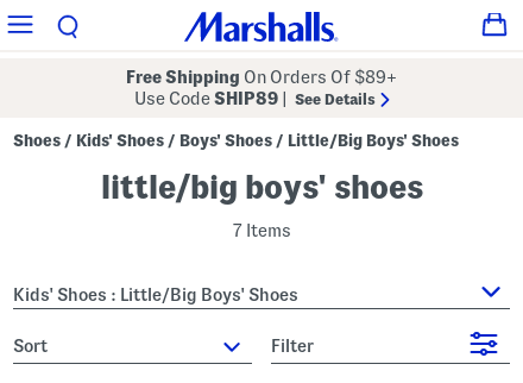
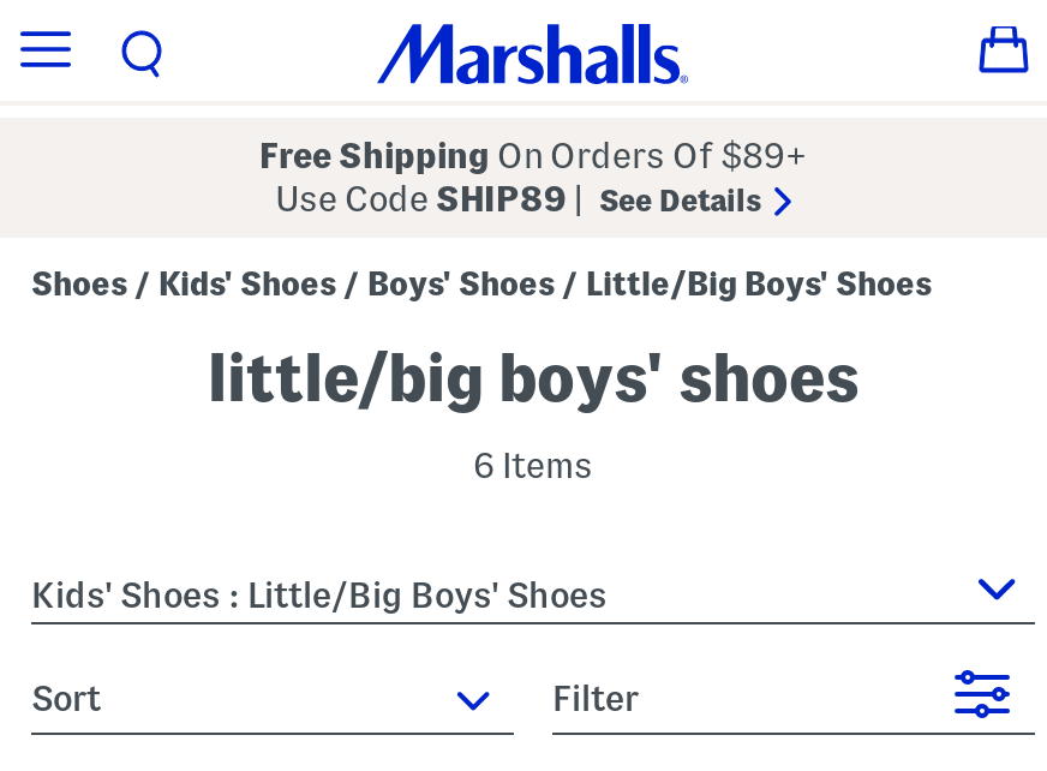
- 7 Items
+ 6 Items
